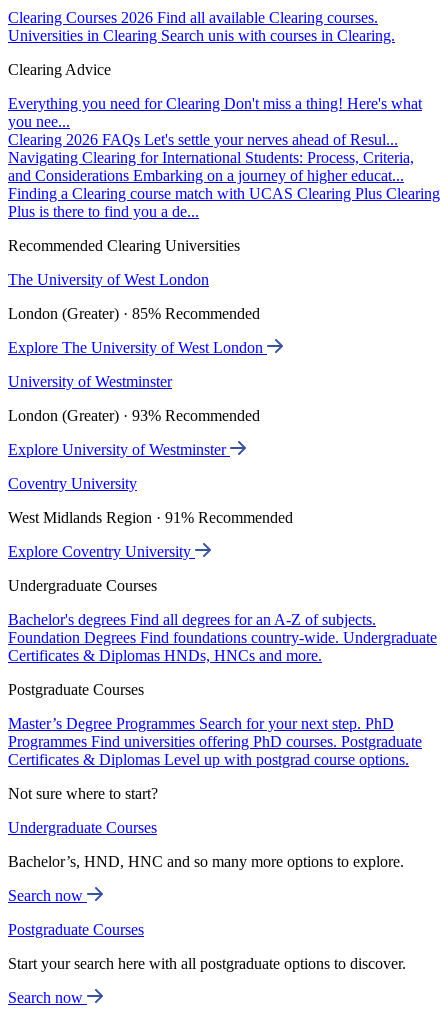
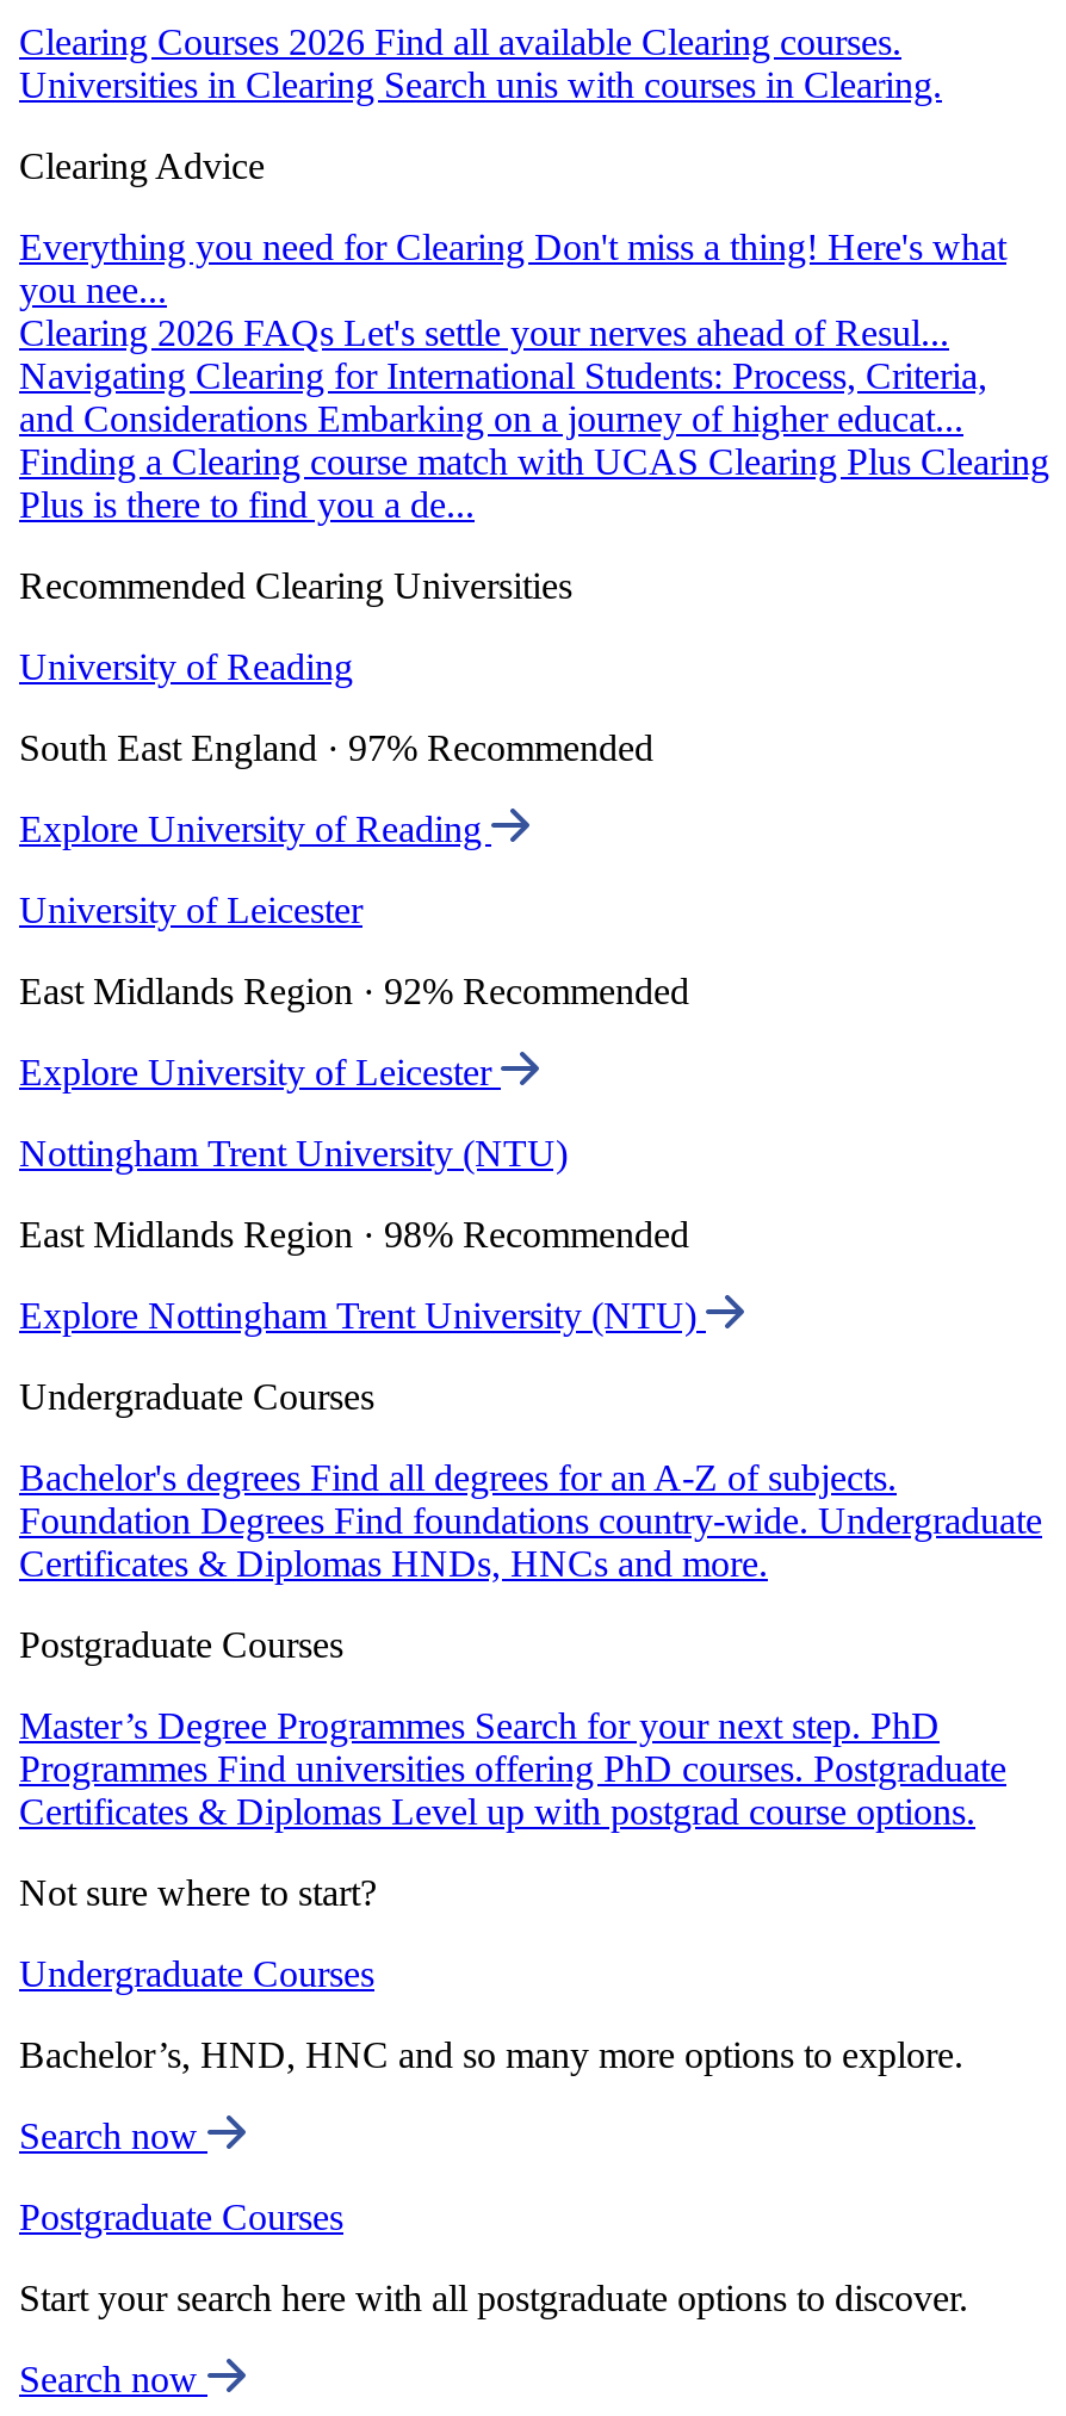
- The University of West London
+ University of Reading

- London (Greater) · 85% Recommended
+ South East England · 97% Recommended

- Explore The University of West London
+ Explore University of Reading

- University of Westminster
+ University of Leicester

- London (Greater) · 93% Recommended
+ East Midlands Region · 92% Recommended

- Explore University of Westminster
+ Explore University of Leicester

- Coventry University
+ Nottingham Trent University (NTU)

- West Midlands Region · 91% Recommended
+ East Midlands Region · 98% Recommended

- Explore Coventry University
+ Explore Nottingham Trent University (NTU)
